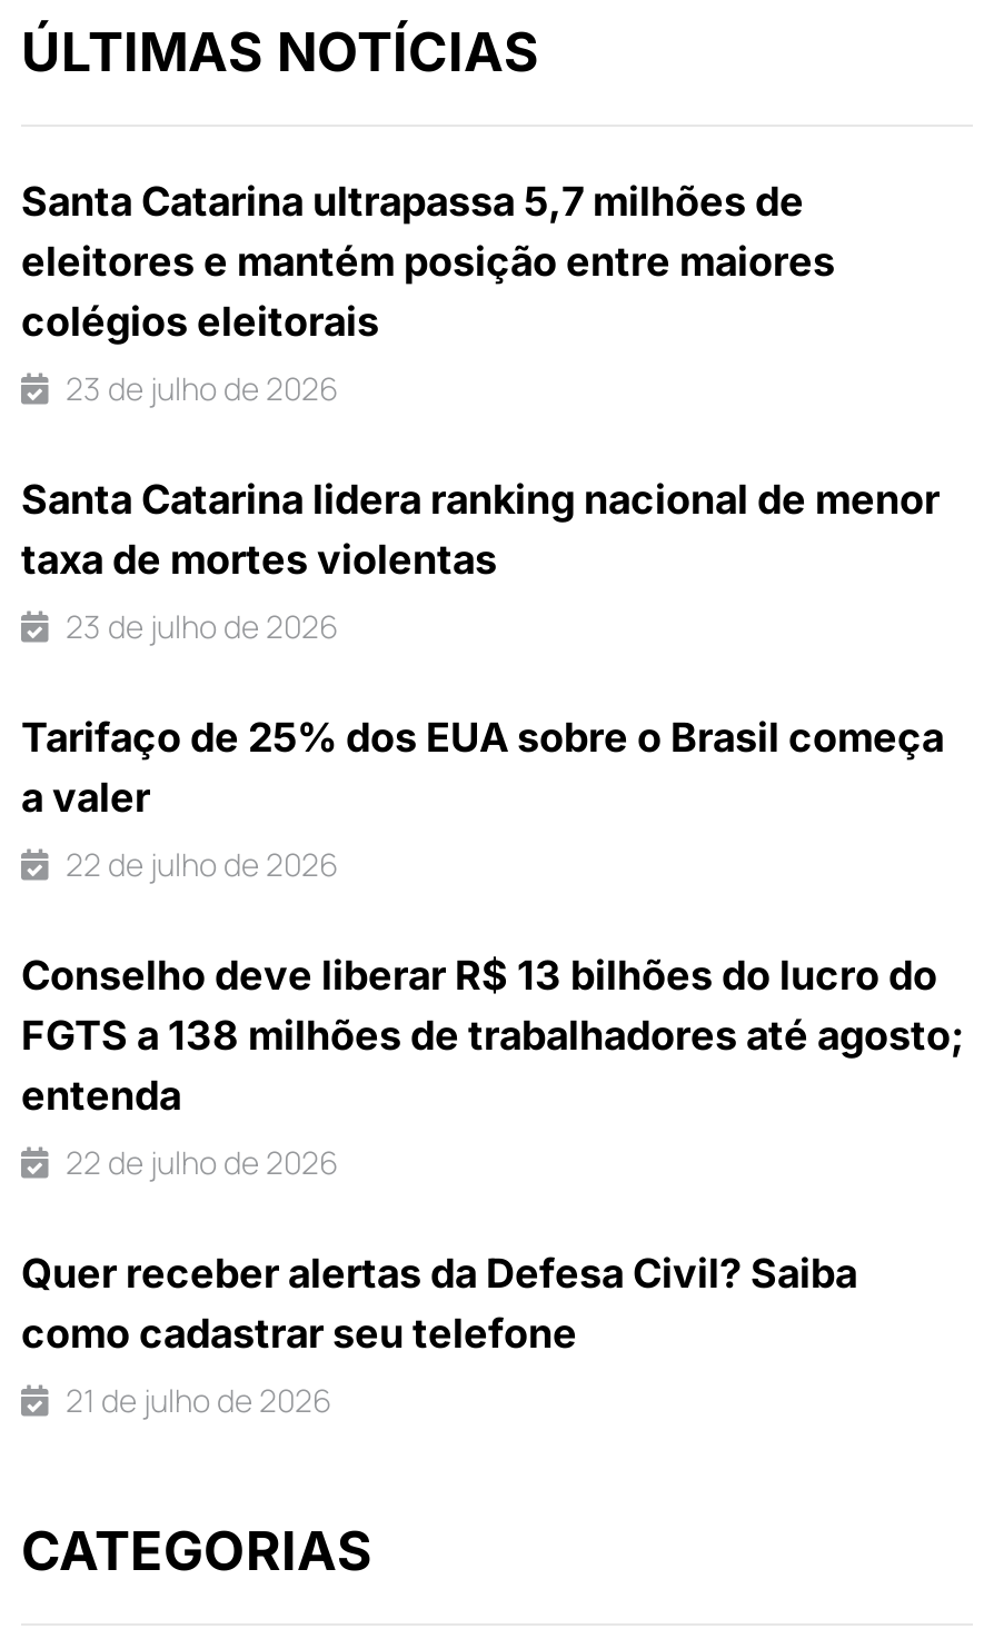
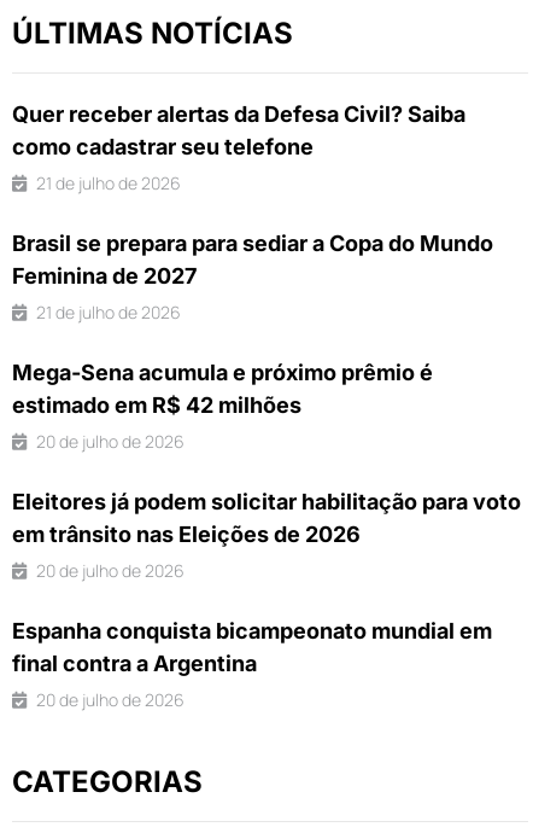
- Santa Catarina ultrapassa 5,7 milhões de
- eleitores e mantém posição entre maiores
- colégios eleitorais
- 23 de julho de 2026
- Santa Catarina lidera ranking nacional de menor
- taxa de mortes violentas
- 23 de julho de 2026
- Tarifaço de 25% dos EUA sobre o Brasil começa
- a valer
- 22 de julho de 2026
- Conselho deve liberar R$ 13 bilhões do lucro do
- FGTS a 138 milhões de trabalhadores até agosto;
- entenda
- 22 de julho de 2026

moved up: Quer receber alertas da Defesa Civil? Saiba | como cadastrar seu telefone | 21 de julho de 2026

+ Brasil se prepara para sediar a Copa do Mundo
+ Feminina de 2027
+ 21 de julho de 2026
+ Mega-Sena acumula e próximo prêmio é
+ estimado em R$ 42 milhões
+ 20 de julho de 2026
+ Eleitores já podem solicitar habilitação para voto
+ em trânsito nas Eleições de 2026
+ 20 de julho de 2026
+ Espanha conquista bicampeonato mundial em
+ final contra a Argentina
+ 20 de julho de 2026
